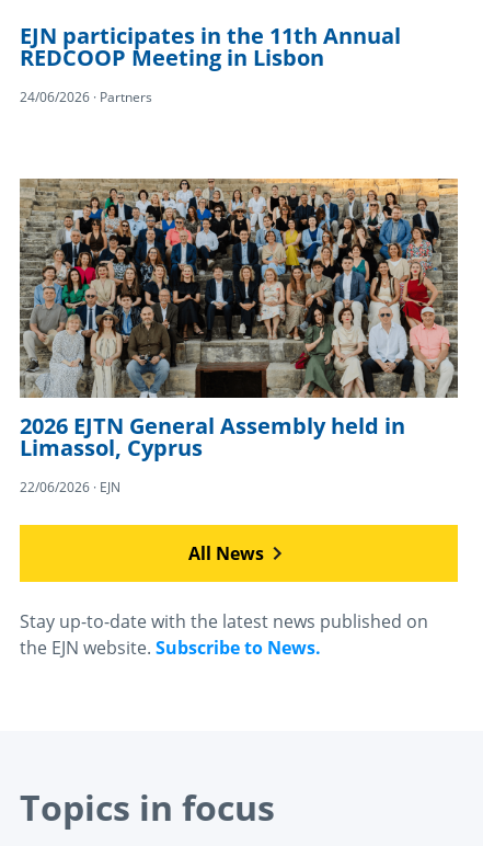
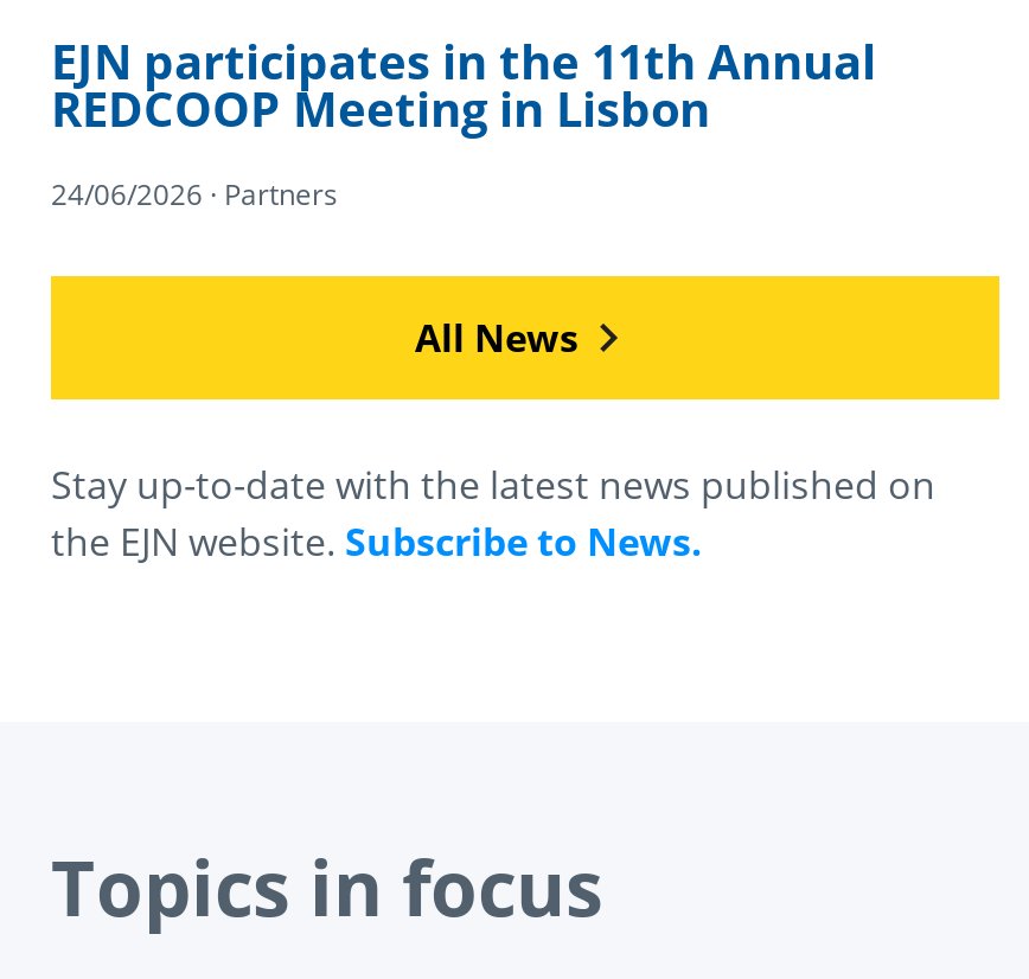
- [image]
- 2026 EJTN General Assembly held in
- Limassol, Cyprus
- 22/06/2026 · EJN
